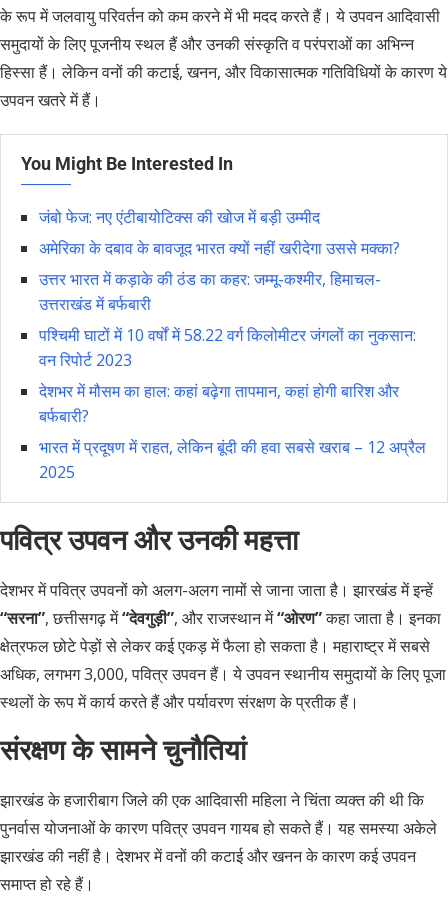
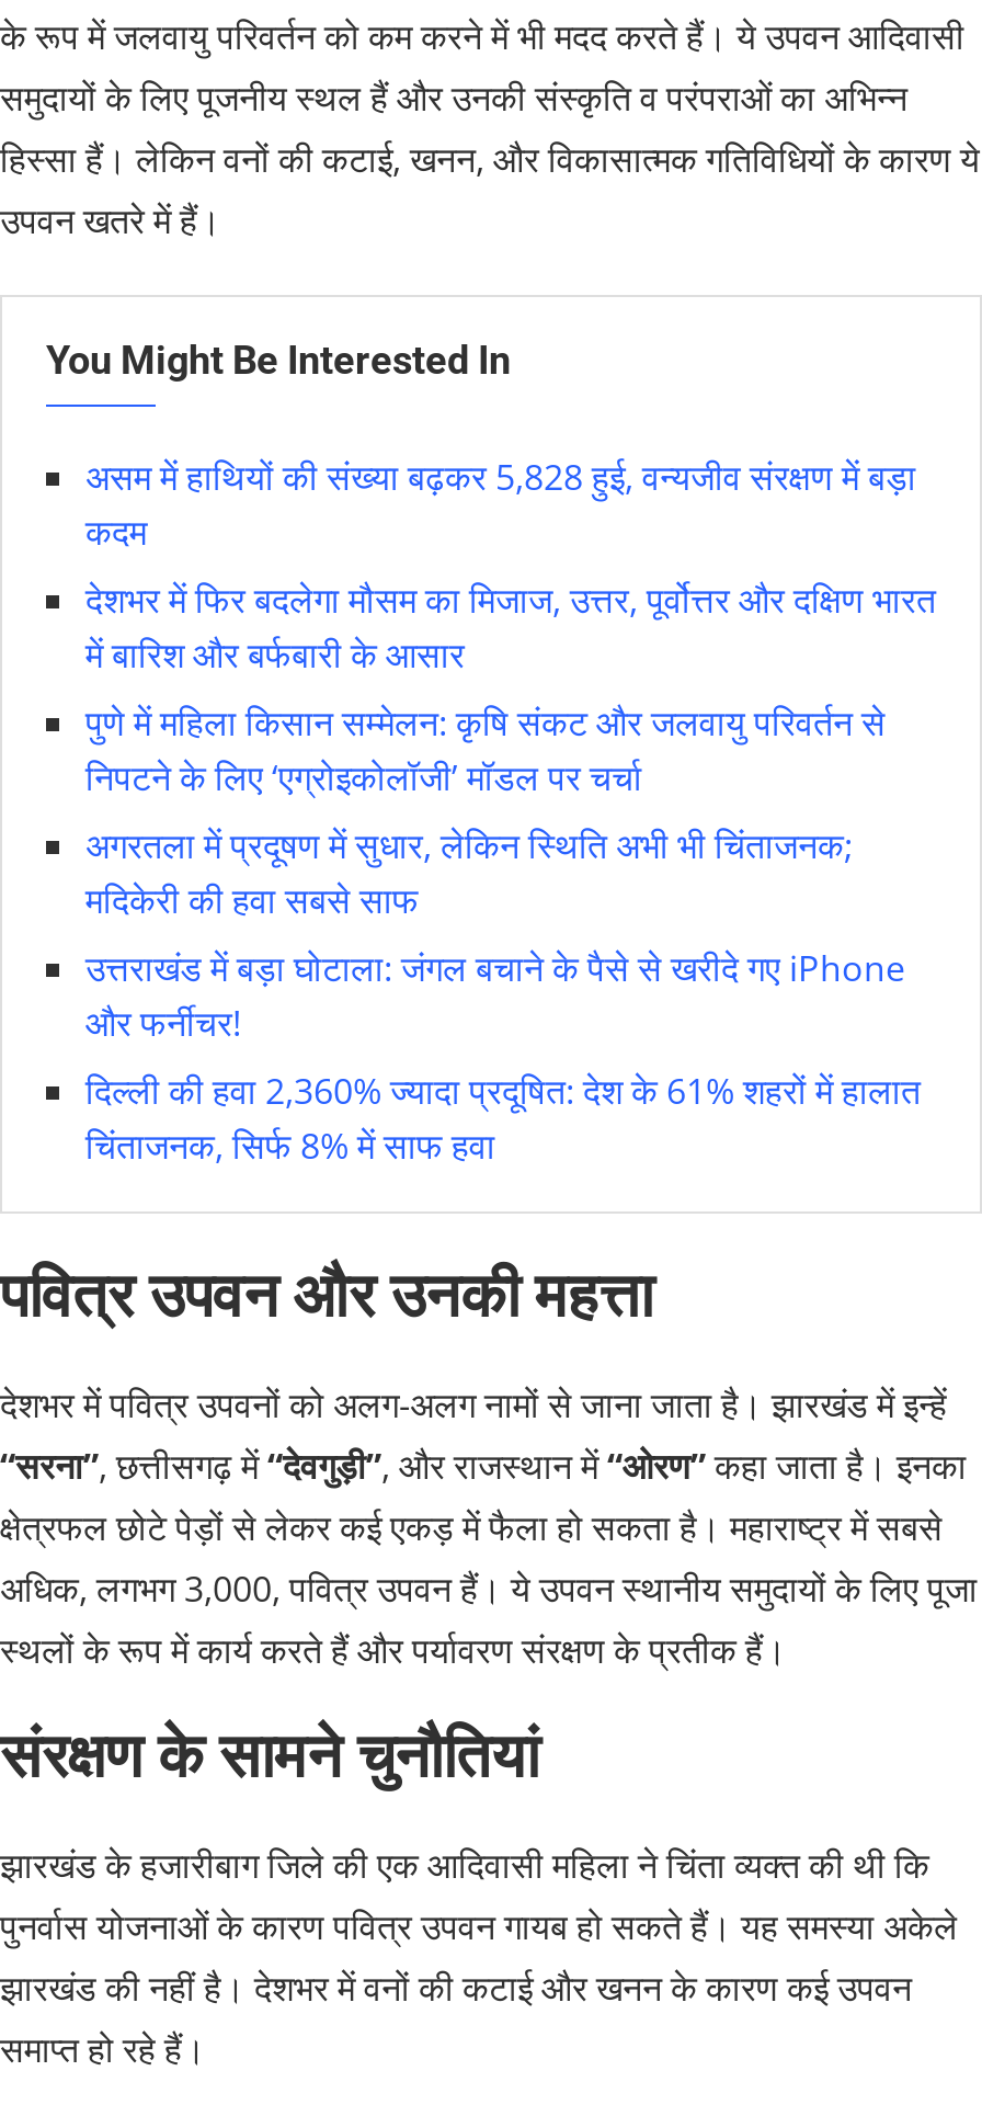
- जंबो फेज: नए एंटीबायोटिक्स की खोज में बड़ी उम्मीद
- अमेरिका के दबाव के बावजूद भारत क्यों नहीं खरीदेगा उससे मक्का?
- उत्तर भारत में कड़ाके की ठंड का कहर: जम्मू-कश्मीर, हिमाचल-
- उत्तराखंड में बर्फबारी
- पश्चिमी घाटों में 10 वर्षों में 58.22 वर्ग किलोमीटर जंगलों का नुकसान:
- वन रिपोर्ट 2023
- देशभर में मौसम का हाल: कहां बढ़ेगा तापमान, कहां होगी बारिश और
- बर्फबारी?
- भारत में प्रदूषण में राहत, लेकिन बूंदी की हवा सबसे खराब – 12 अप्रैल
- 2025
+ असम में हाथियों की संख्या बढ़कर 5,828 हुई, वन्यजीव संरक्षण में बड़ा
+ कदम
+ देशभर में फिर बदलेगा मौसम का मिजाज, उत्तर, पूर्वोत्तर और दक्षिण भारत
+ में बारिश और बर्फबारी के आसार
+ पुणे में महिला किसान सम्मेलन: कृषि संकट और जलवायु परिवर्तन से
+ निपटने के लिए ‘एग्रोइकोलॉजी’ मॉडल पर चर्चा
+ अगरतला में प्रदूषण में सुधार, लेकिन स्थिति अभी भी चिंताजनक;
+ मदिकेरी की हवा सबसे साफ
+ उत्तराखंड में बड़ा घोटाला: जंगल बचाने के पैसे से खरीदे गए iPhone
+ और फर्नीचर!
+ दिल्ली की हवा 2,360% ज्यादा प्रदूषित: देश के 61% शहरों में हालात
+ चिंताजनक, सिर्फ 8% में साफ हवा
